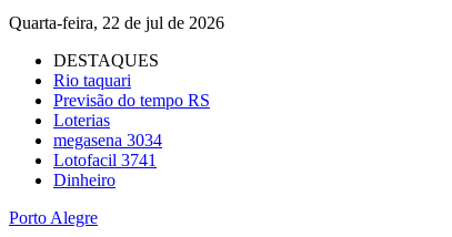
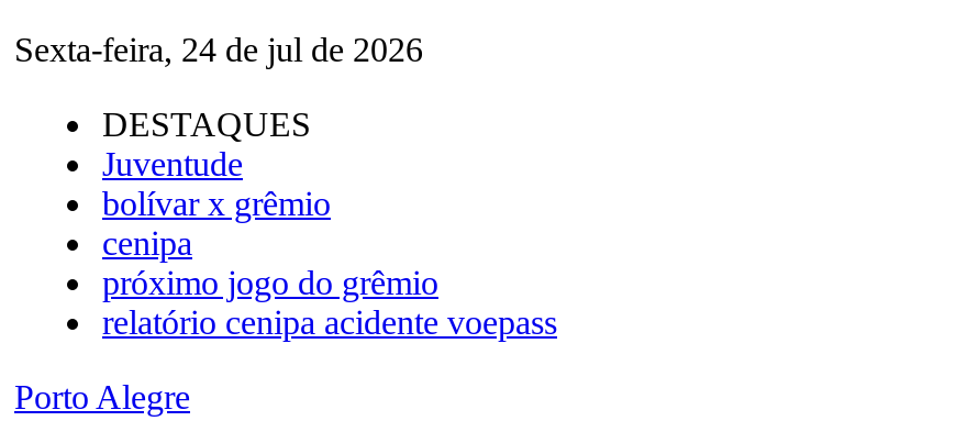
- Quarta-feira, 22 de jul de 2026
+ Sexta-feira, 24 de jul de 2026

- Rio taquari
- Previsão do tempo RS
- Loterias
- megasena 3034
- Lotofacil 3741
- Dinheiro
+ Juventude
+ bolívar x grêmio
+ cenipa
+ próximo jogo do grêmio
+ relatório cenipa acidente voepass
